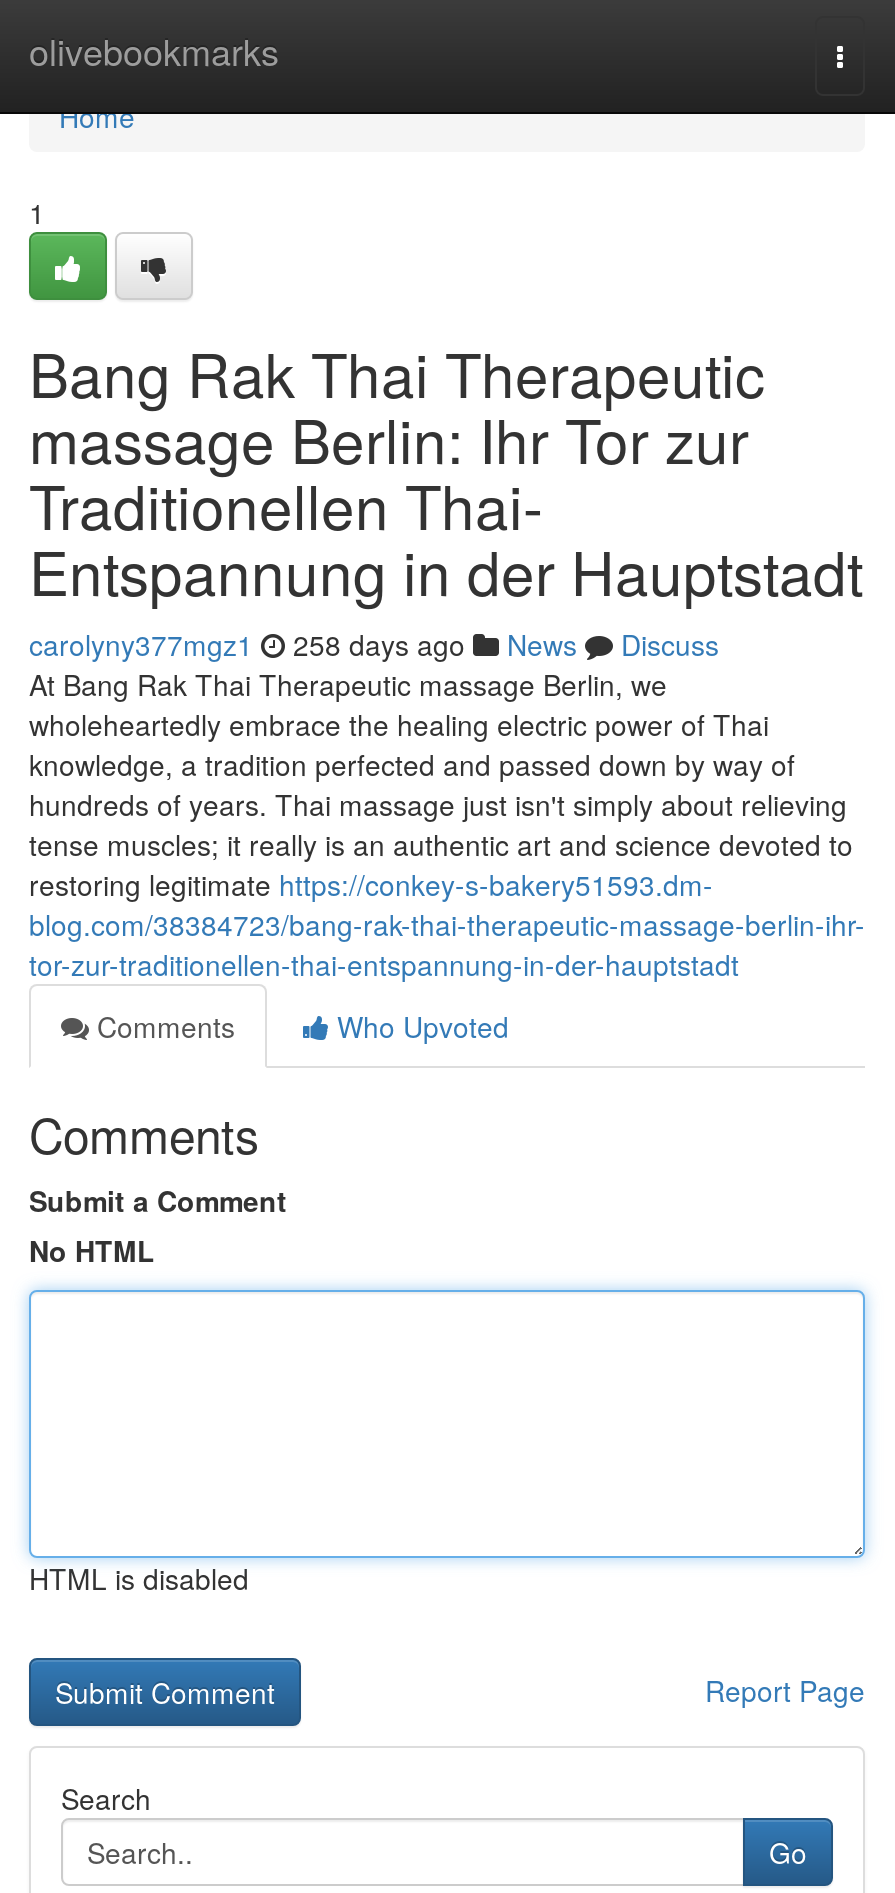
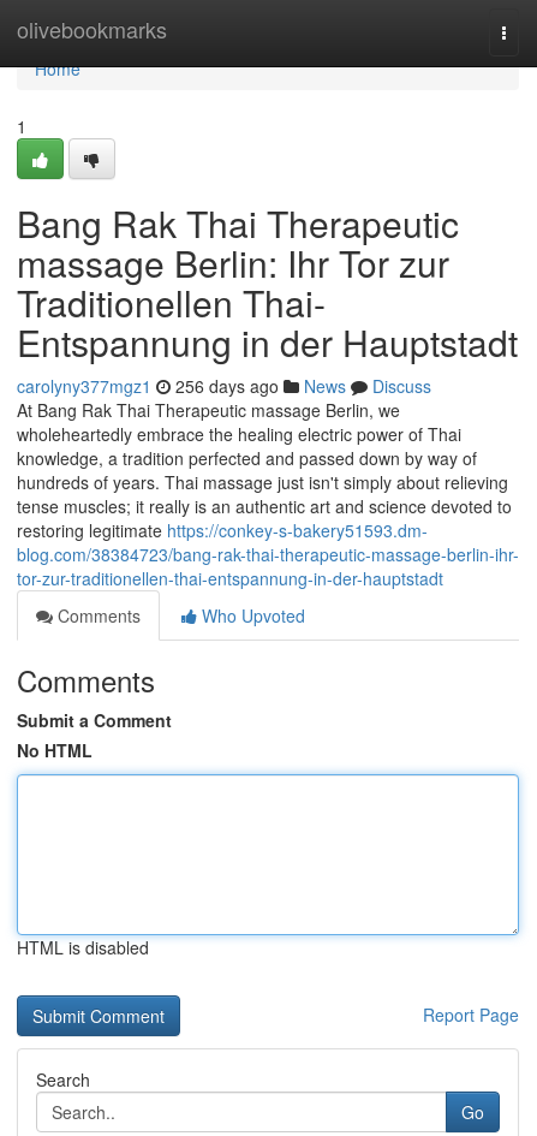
- carolyny377mgz1 258 days ago News Discuss
+ carolyny377mgz1 256 days ago News Discuss
